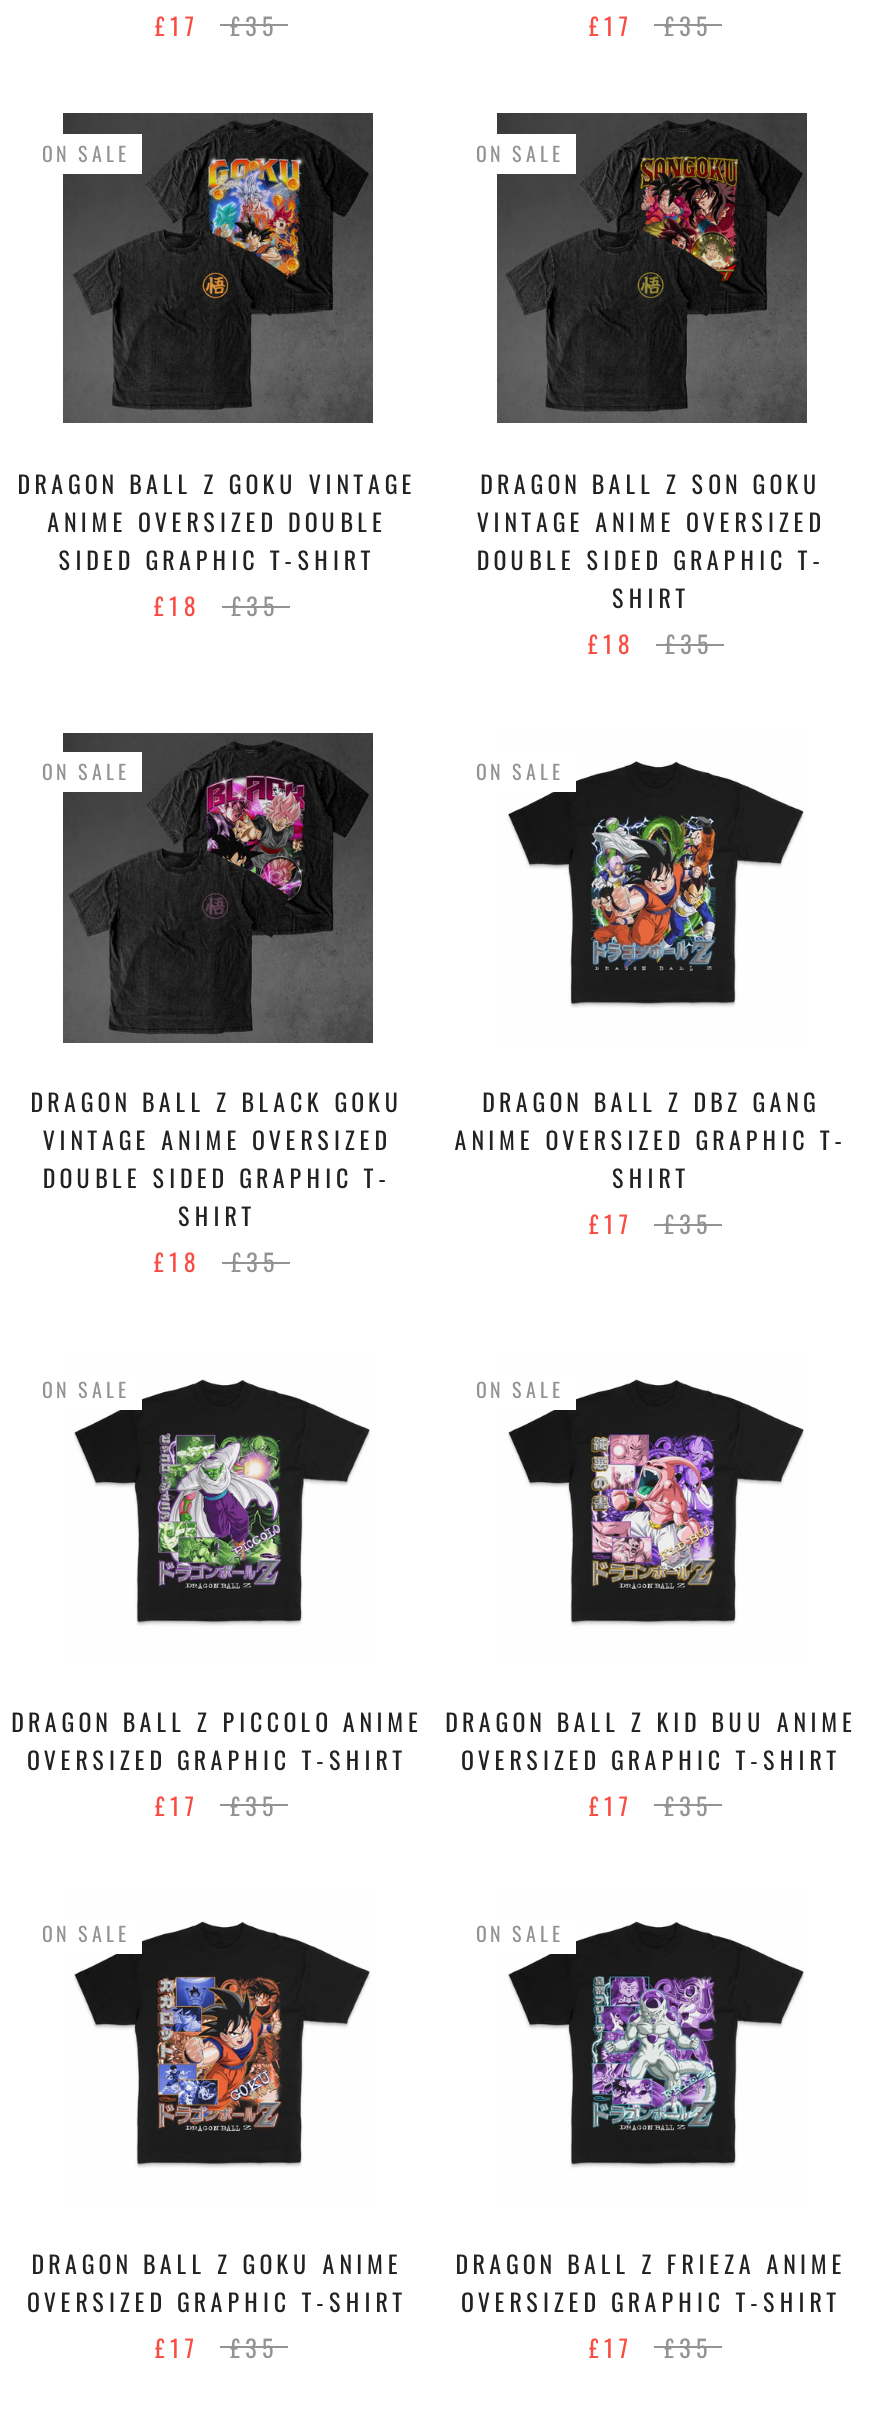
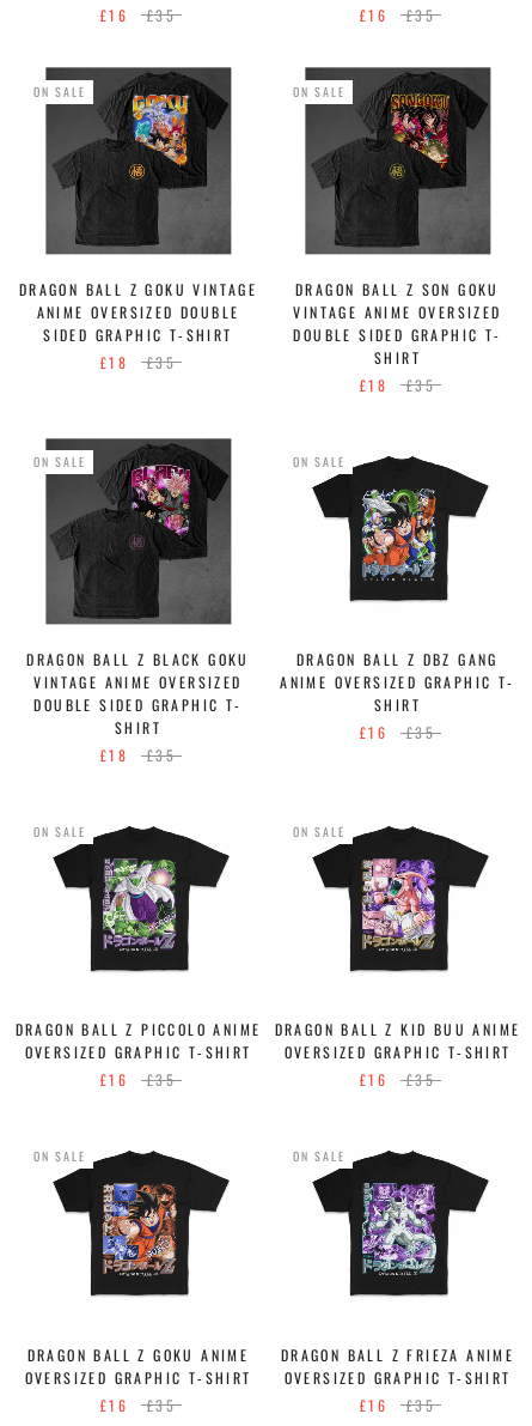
- £17
+ £16

- £17
+ £16

- £17 £35
+ £16 £35

- £17
+ £16

- £17
+ £16

- £17
+ £16

- £17
+ £16
